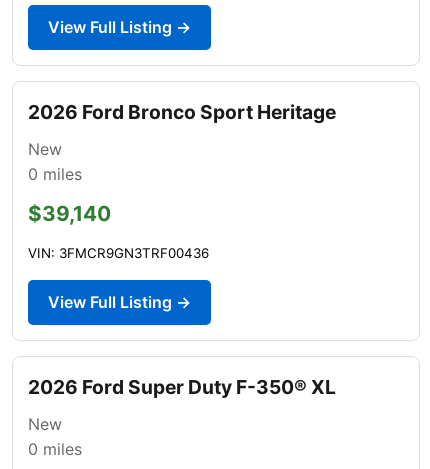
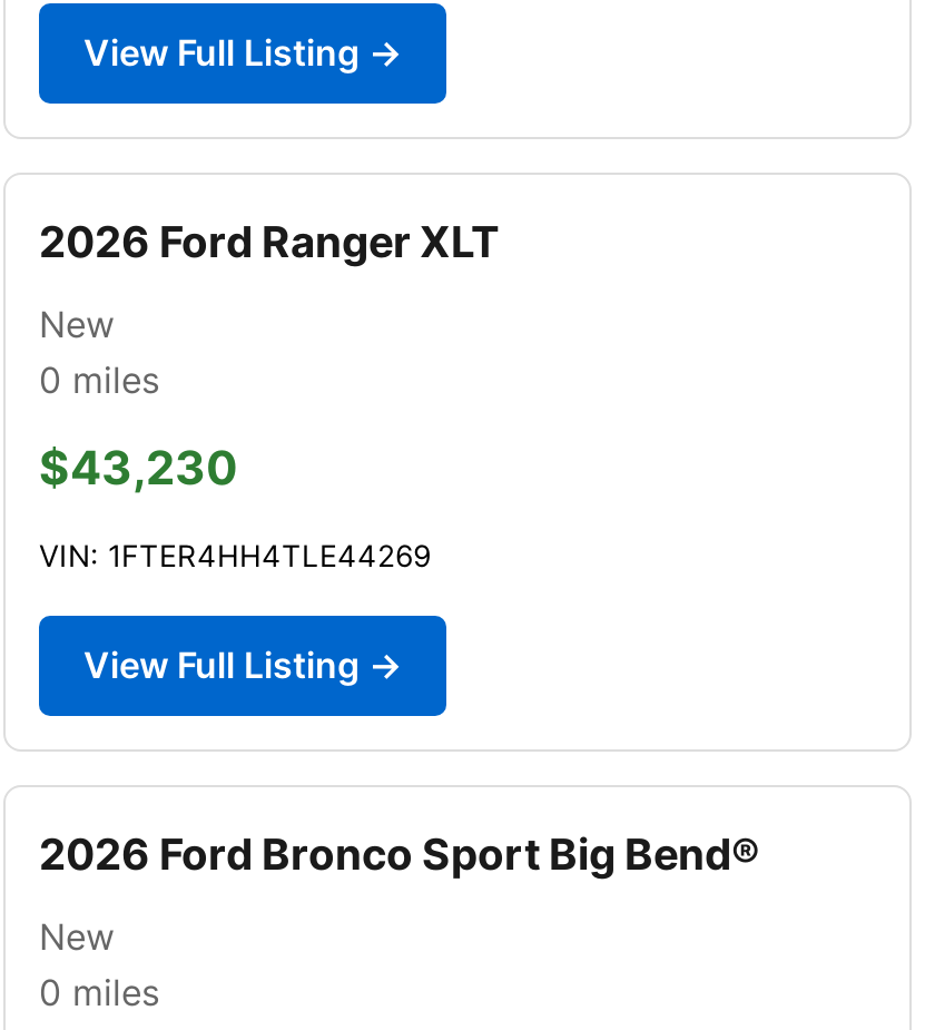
- 2026 Ford Bronco Sport Heritage
+ 2026 Ford Ranger XLT

- $39,140
+ $43,230

- VIN: 3FMCR9GN3TRF00436
+ VIN: 1FTER4HH4TLE44269

- 2026 Ford Super Duty F-350® XL
+ 2026 Ford Bronco Sport Big Bend®
